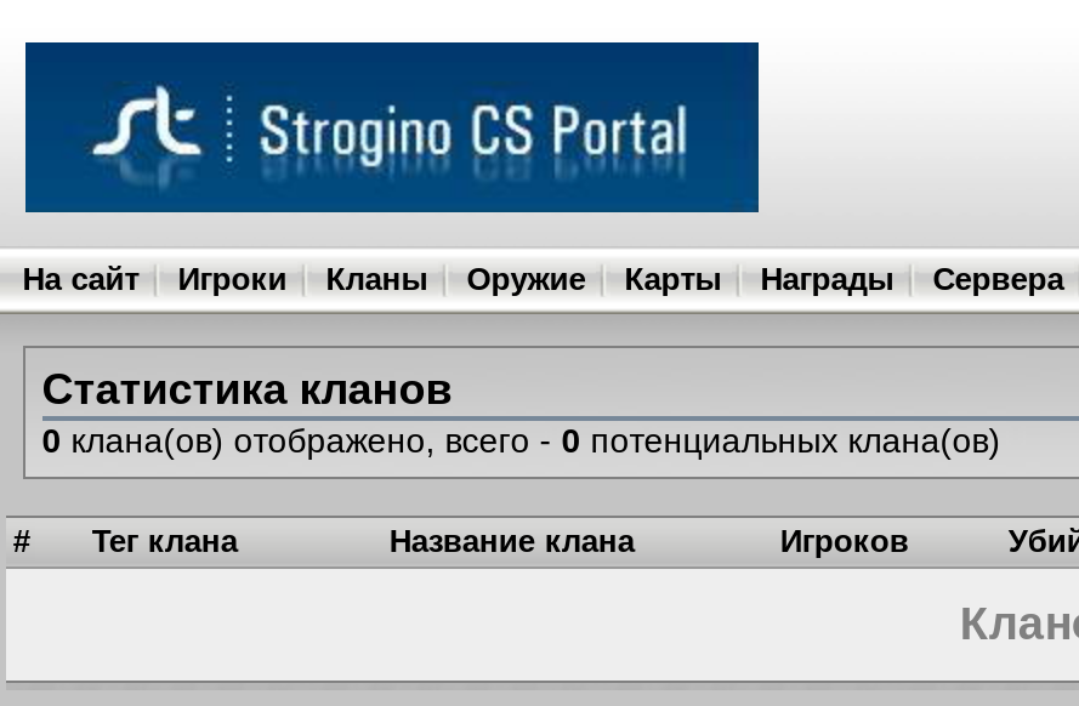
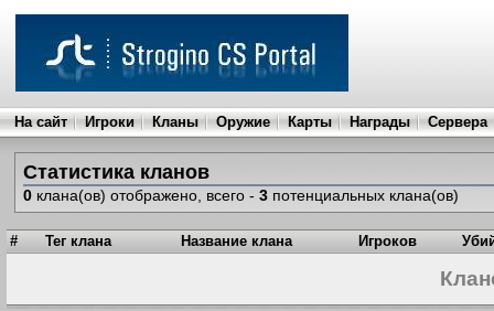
- 0клана(ов) отображено, всего -0потенциальных клана(ов)
+ 0клана(ов) отображено, всего -3потенциальных клана(ов)
